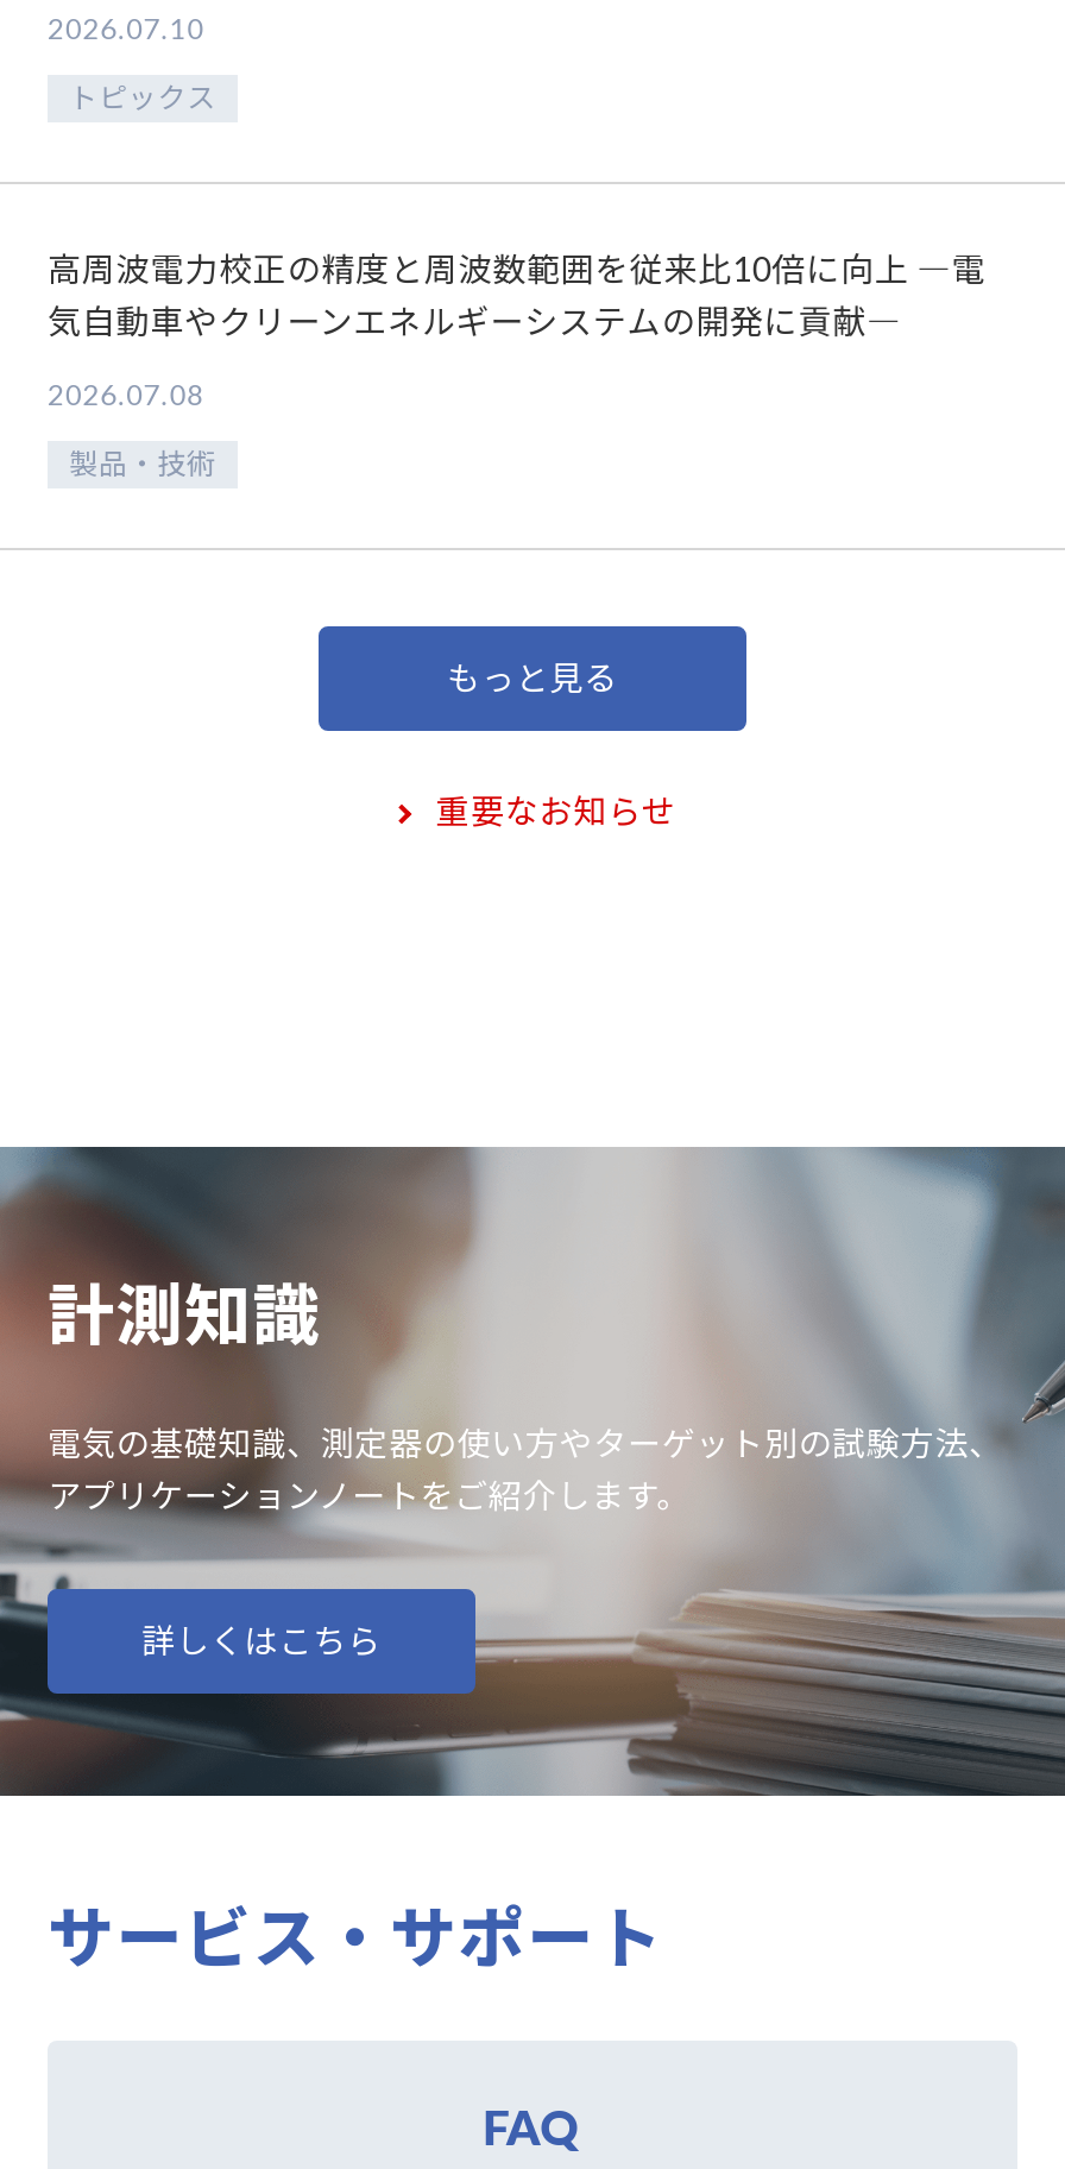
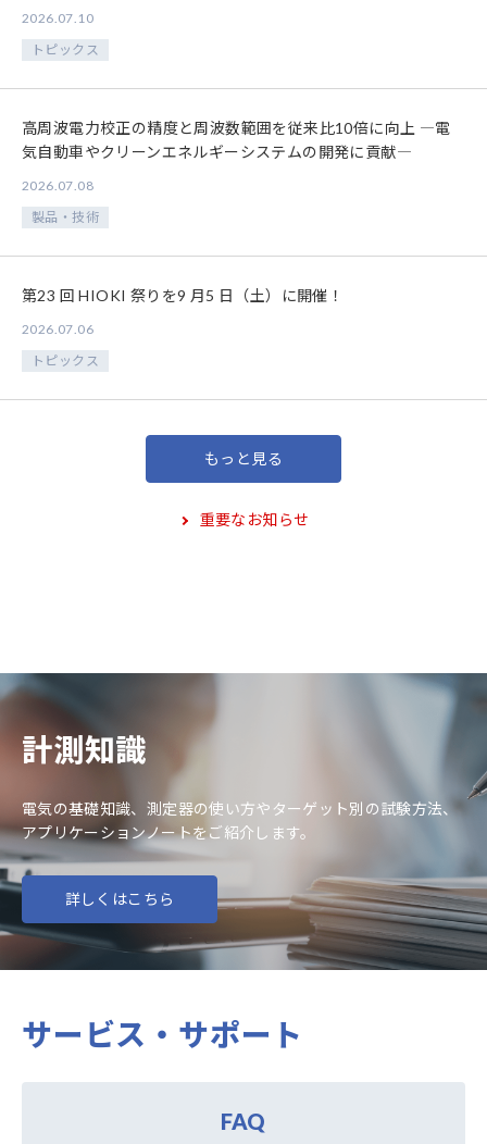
+ 第23 回 HIOKI 祭りを9 月5 日（土）に開催！
+ 2026.07.06
+ トピックス
